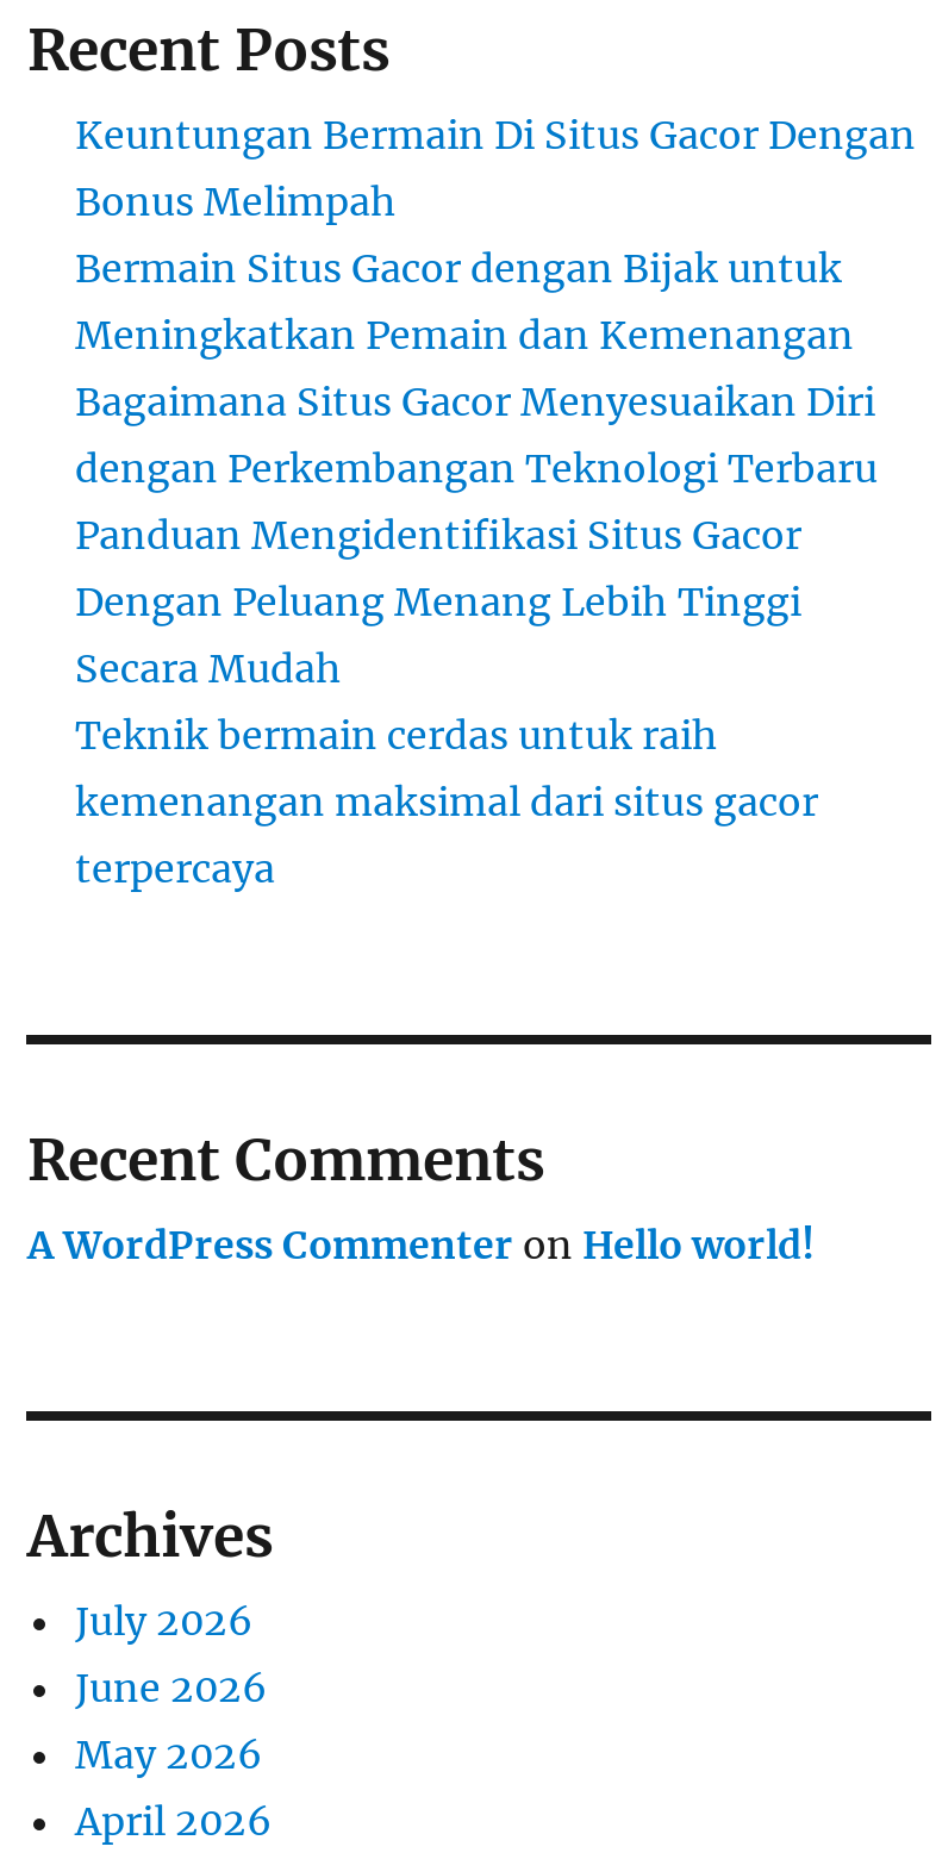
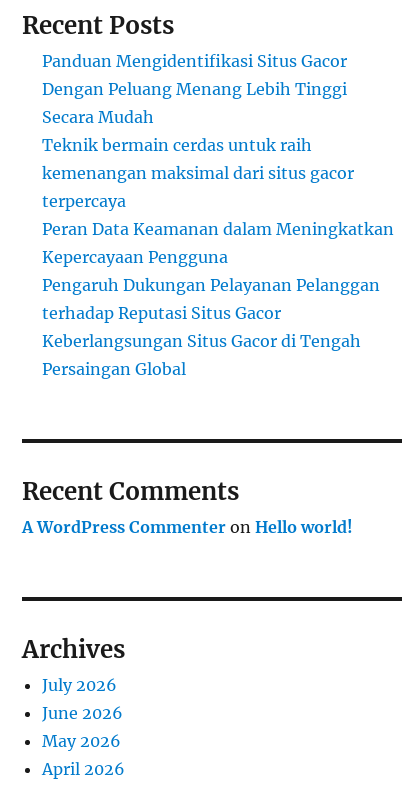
- Keuntungan Bermain Di Situs Gacor Dengan
- Bonus Melimpah
- Bermain Situs Gacor dengan Bijak untuk
- Meningkatkan Pemain dan Kemenangan
- Bagaimana Situs Gacor Menyesuaikan Diri
- dengan Perkembangan Teknologi Terbaru

moved up: Panduan Mengidentifikasi Situs Gacor | Dengan Peluang Menang Lebih Tinggi | Secara Mudah | Teknik bermain cerdas untuk raih | kemenangan maksimal dari situs gacor | terpercaya

+ Peran Data Keamanan dalam Meningkatkan
+ Kepercayaan Pengguna
+ Pengaruh Dukungan Pelayanan Pelanggan
+ terhadap Reputasi Situs Gacor
+ Keberlangsungan Situs Gacor di Tengah
+ Persaingan Global
